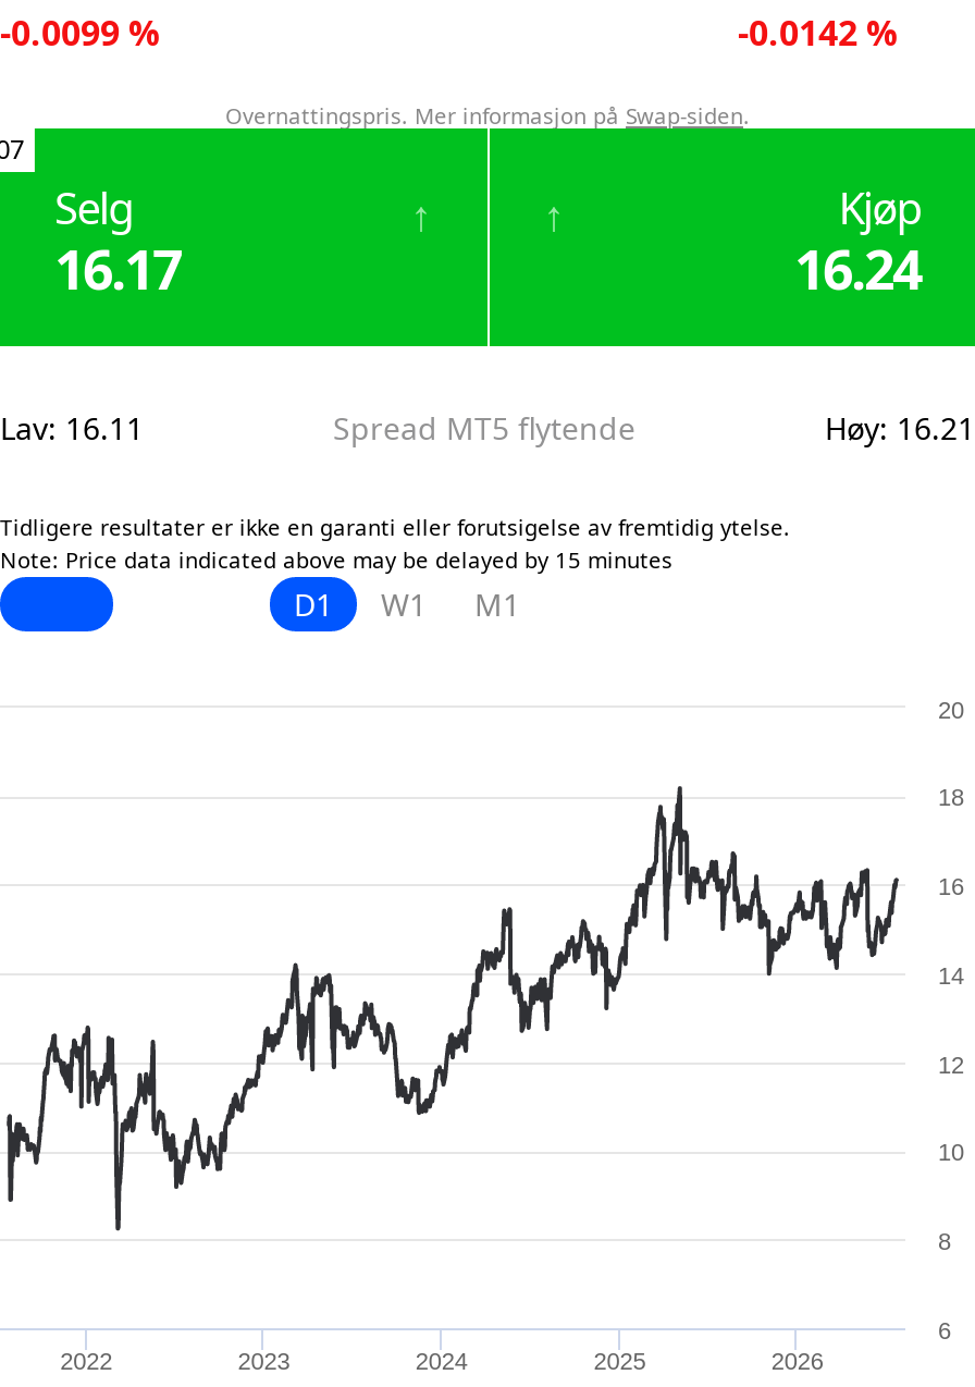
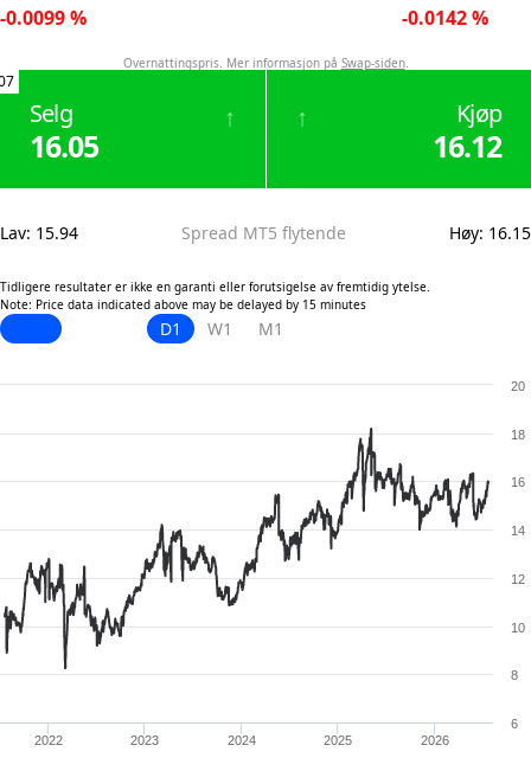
- 16.17
+ 16.05

- 16.24
+ 16.12

- Lav: 16.11
+ Lav: 15.94

- Høy: 16.21
+ Høy: 16.15
